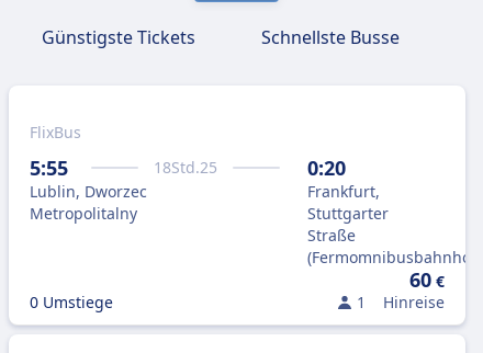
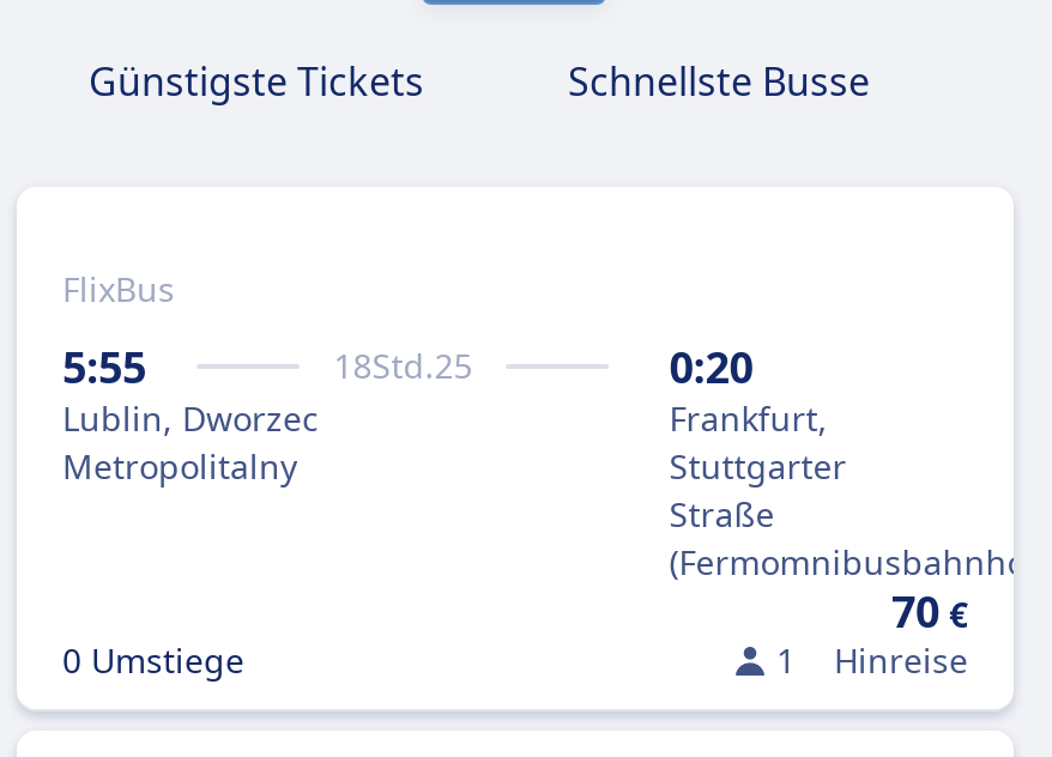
- 60 €
+ 70 €
